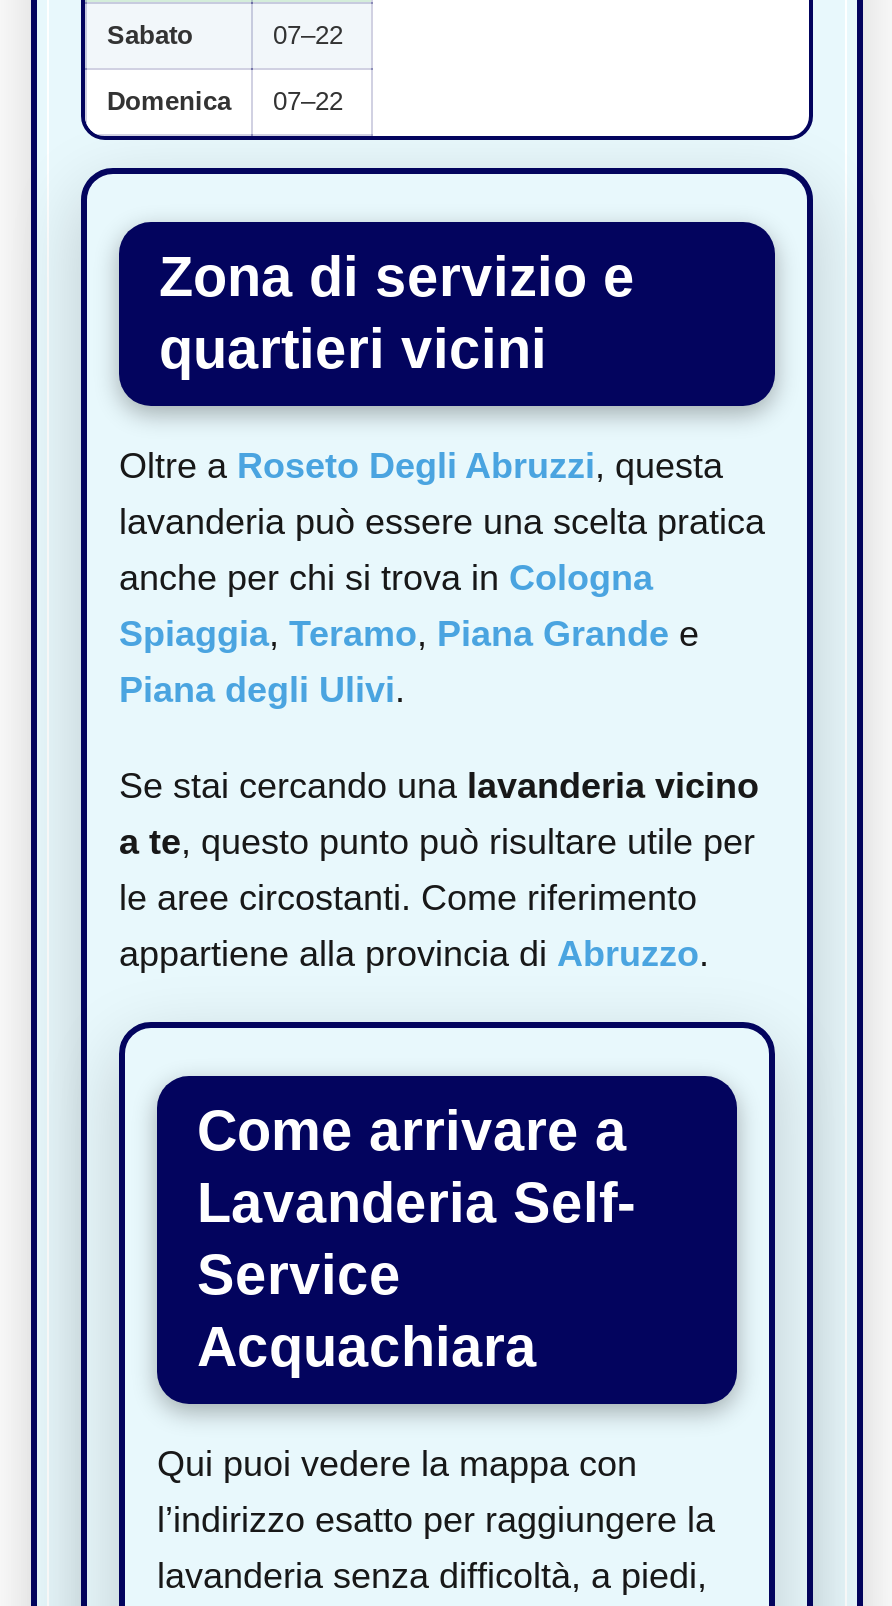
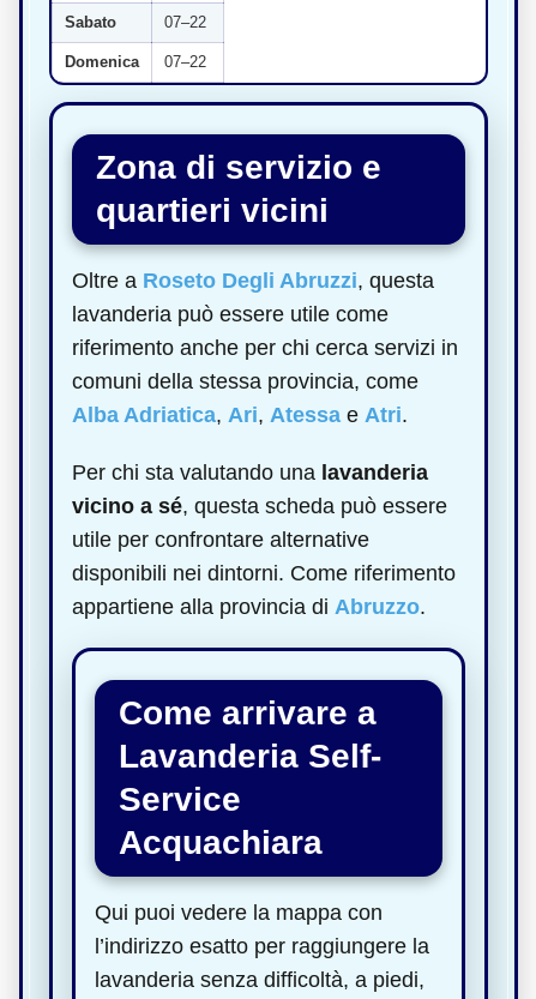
- lavanderia può essere una scelta pratica
- anche per chi si trova in Cologna
- Spiaggia, Teramo, Piana Grande e
- Piana degli Ulivi.
+ lavanderia può essere utile come
+ riferimento anche per chi cerca servizi in
+ comuni della stessa provincia, come
+ Alba Adriatica, Ari, Atessa e Atri.

- Se stai cercando una lavanderia vicino
- a te, questo punto può risultare utile per
- le aree circostanti. Come riferimento
+ Per chi sta valutando una lavanderia
+ vicino a sé, questa scheda può essere
+ utile per confrontare alternative
+ disponibili nei dintorni. Come riferimento
